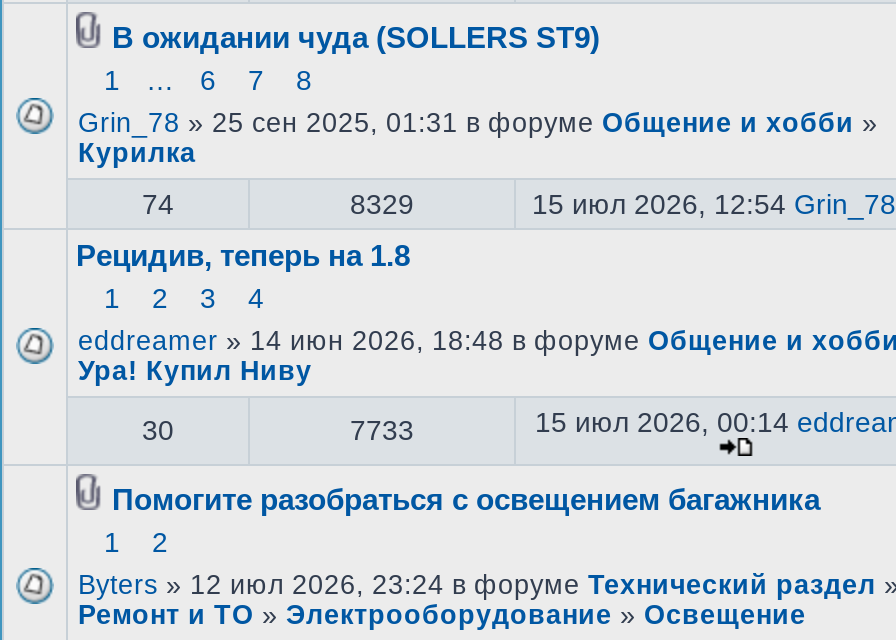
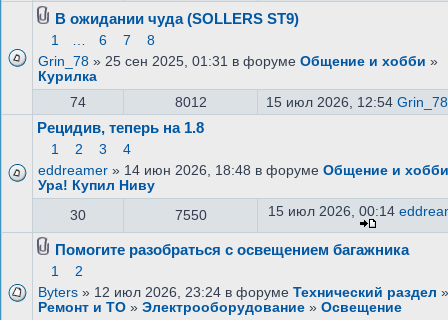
- 8329
+ 8012

- 7733
+ 7550
